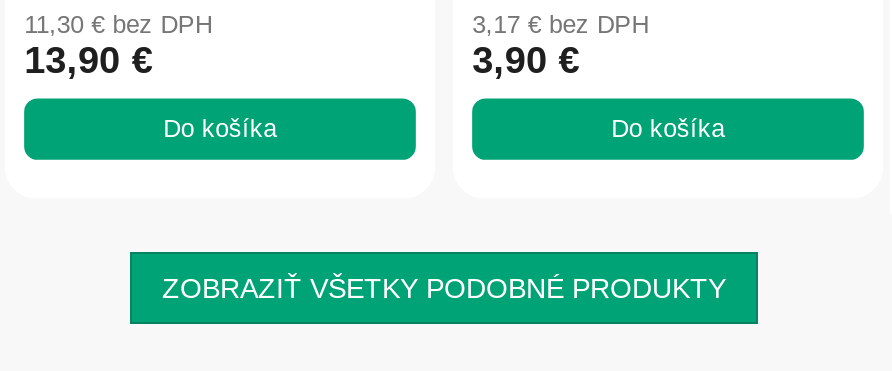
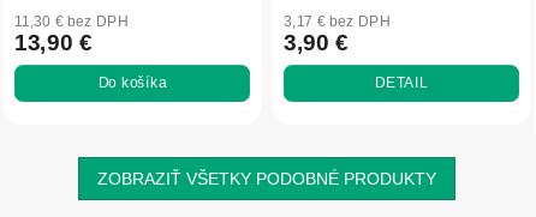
- Do košíka
+ DETAIL
